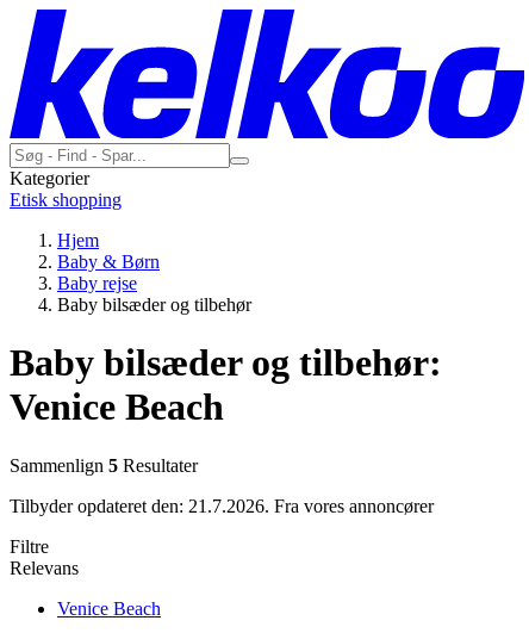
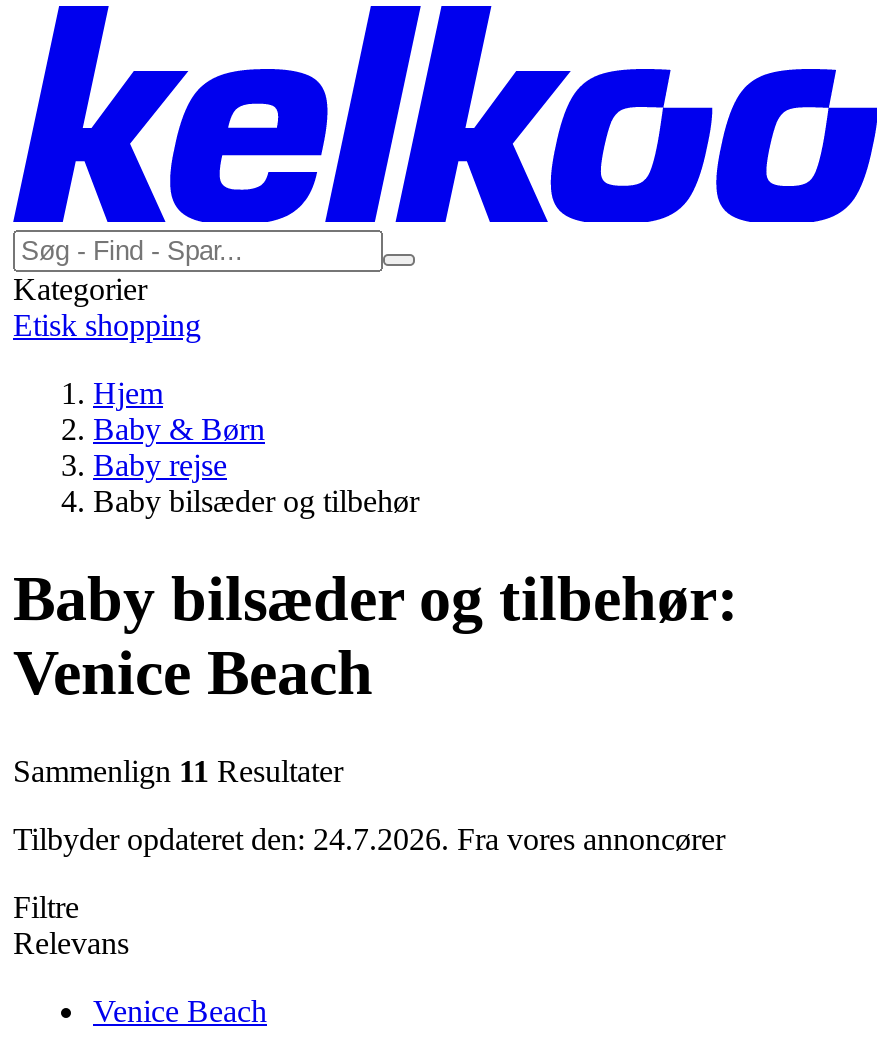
- Sammenlign 5 Resultater
+ Sammenlign 11 Resultater

- Tilbyder opdateret den: 21.7.2026. Fra vores annoncører
+ Tilbyder opdateret den: 24.7.2026. Fra vores annoncører
